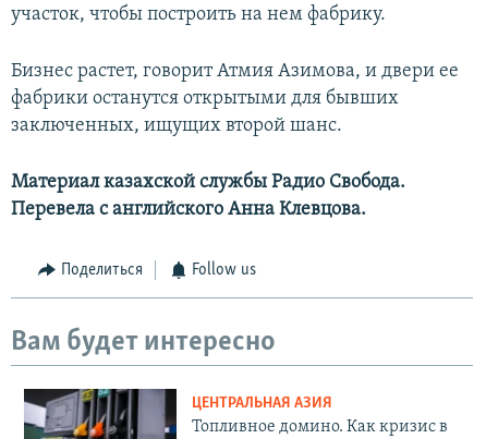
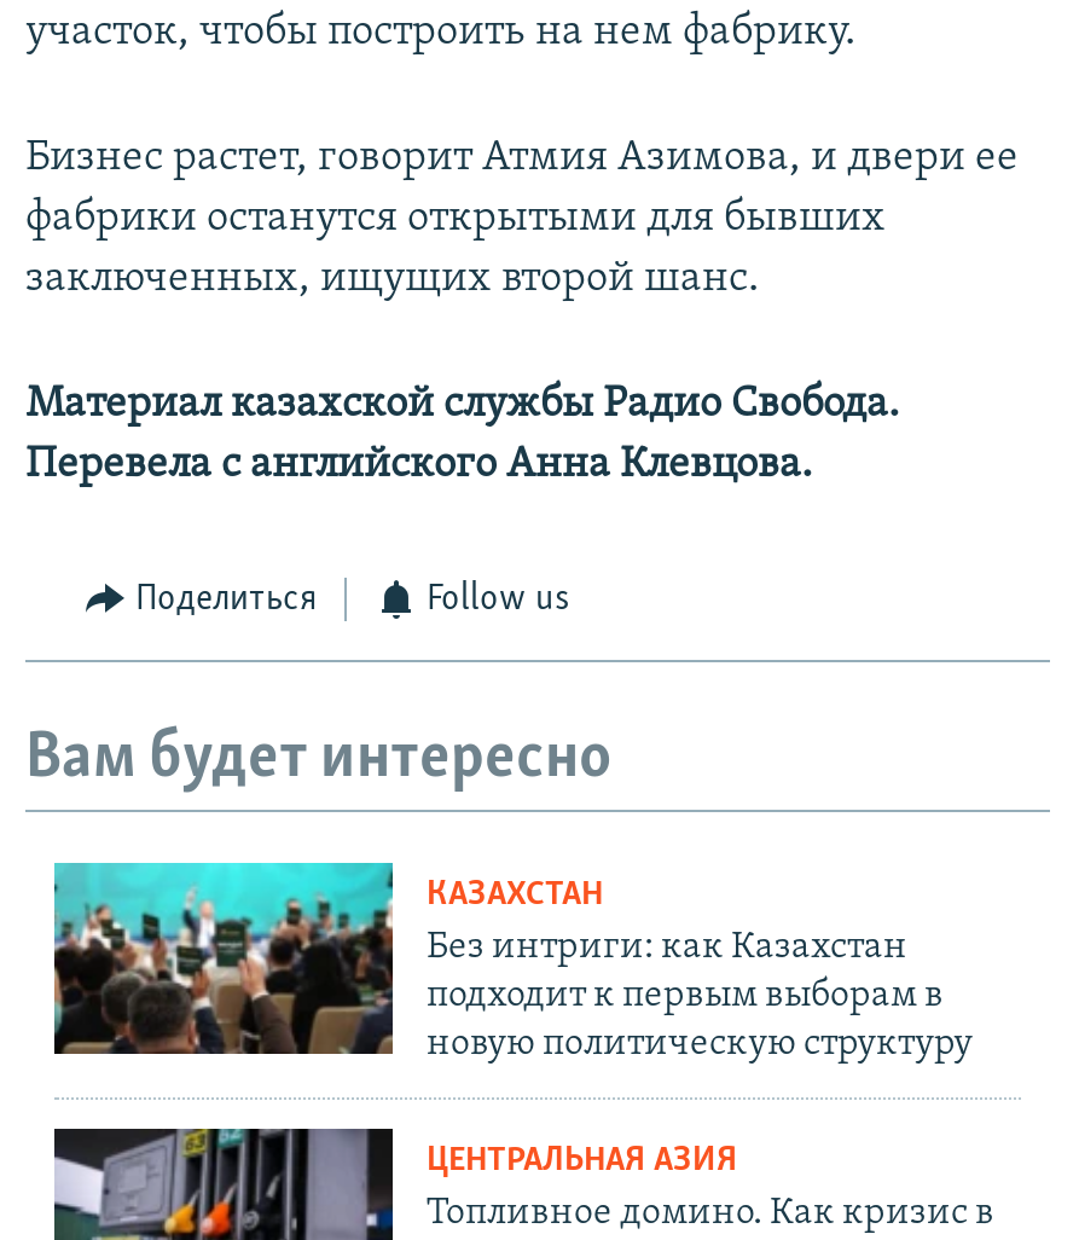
+ [image]
+ КАЗАХСТАН
+ Без интриги: как Казахстан
+ подходит к первым выборам в
+ новую политическую структуру
